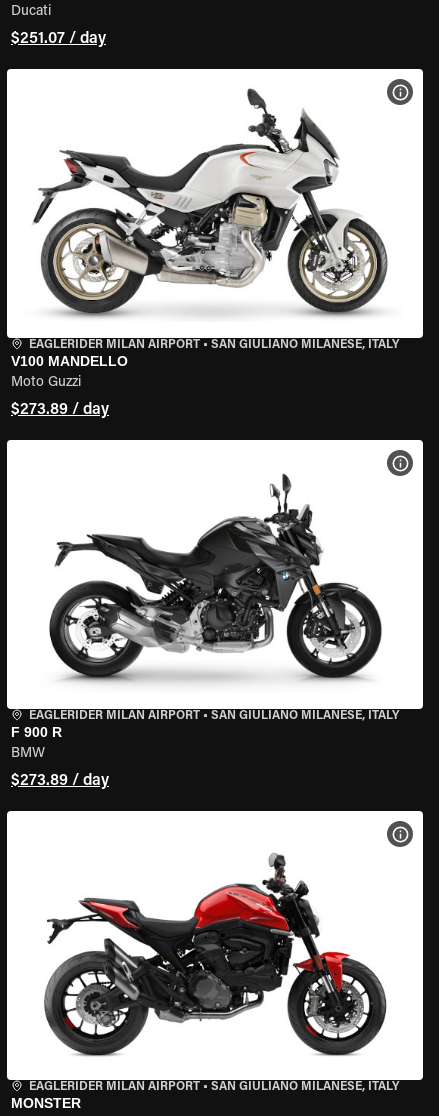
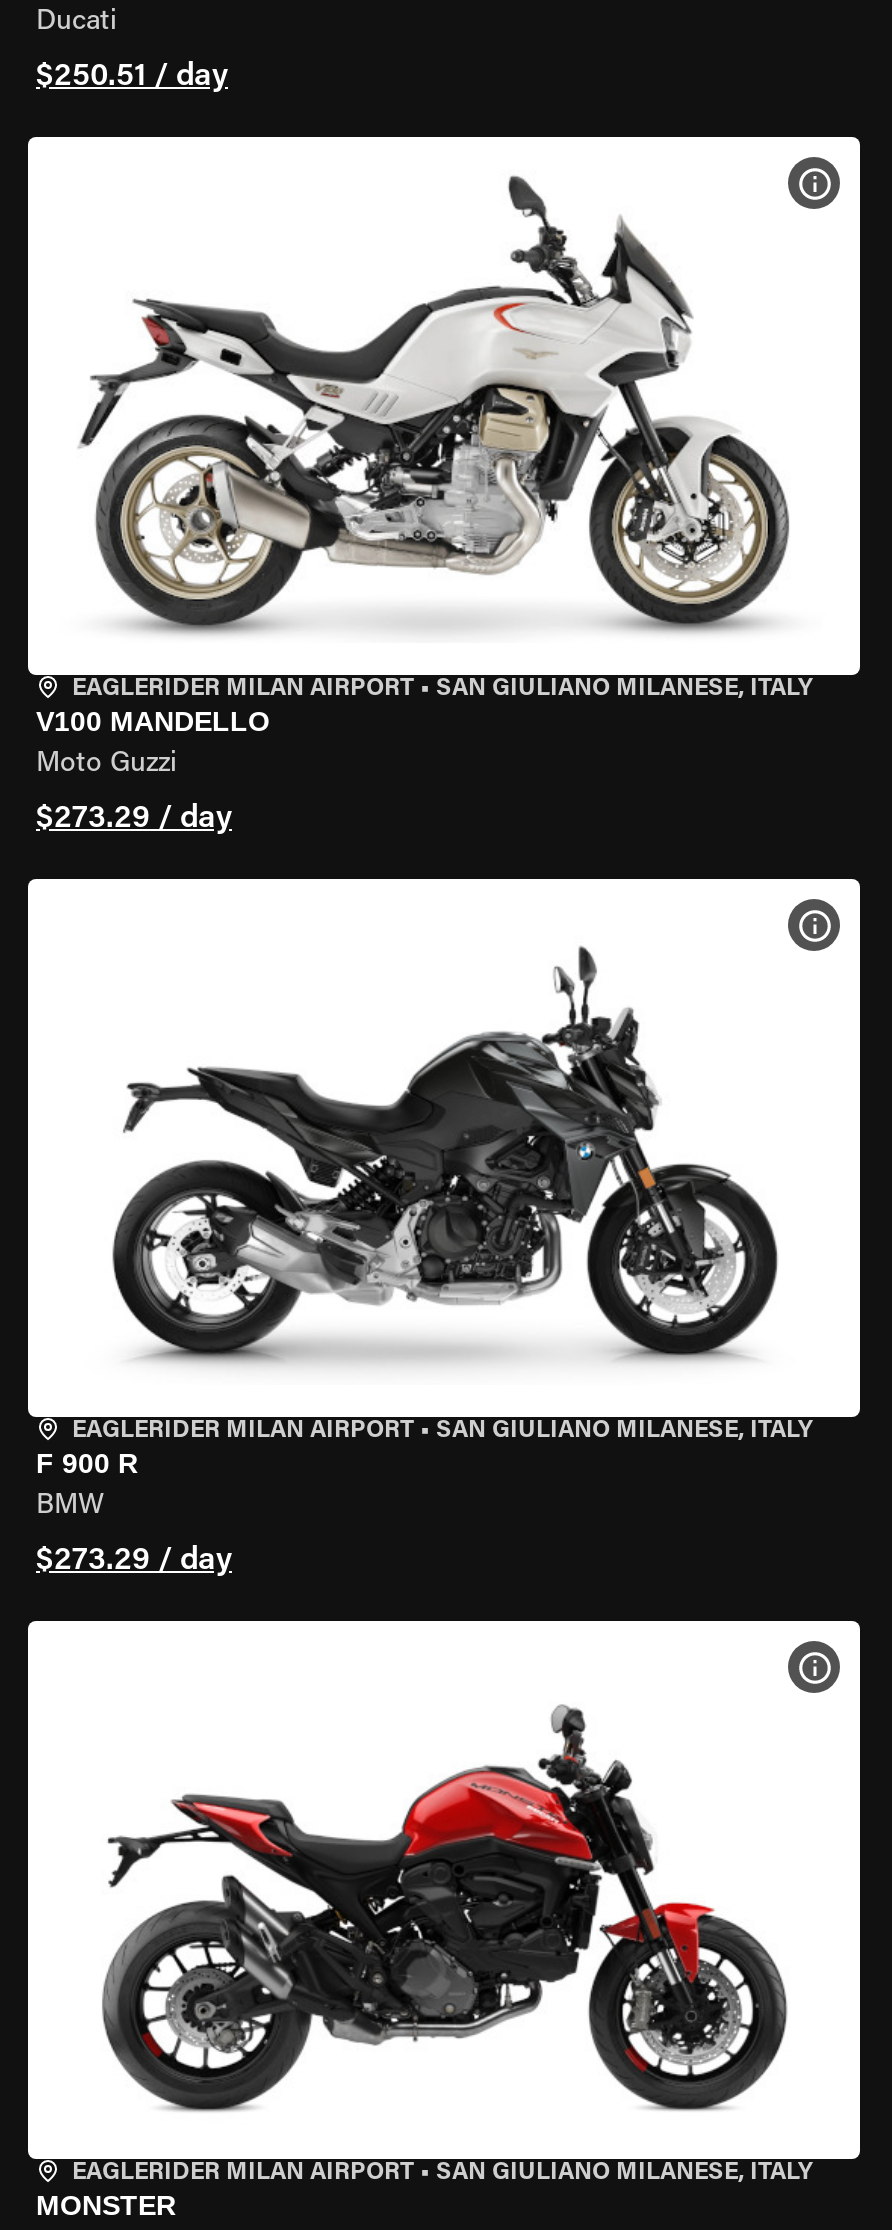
- $251.07 / day
+ $250.51 / day

- $273.89 / day
+ $273.29 / day

- $273.89 / day
+ $273.29 / day
